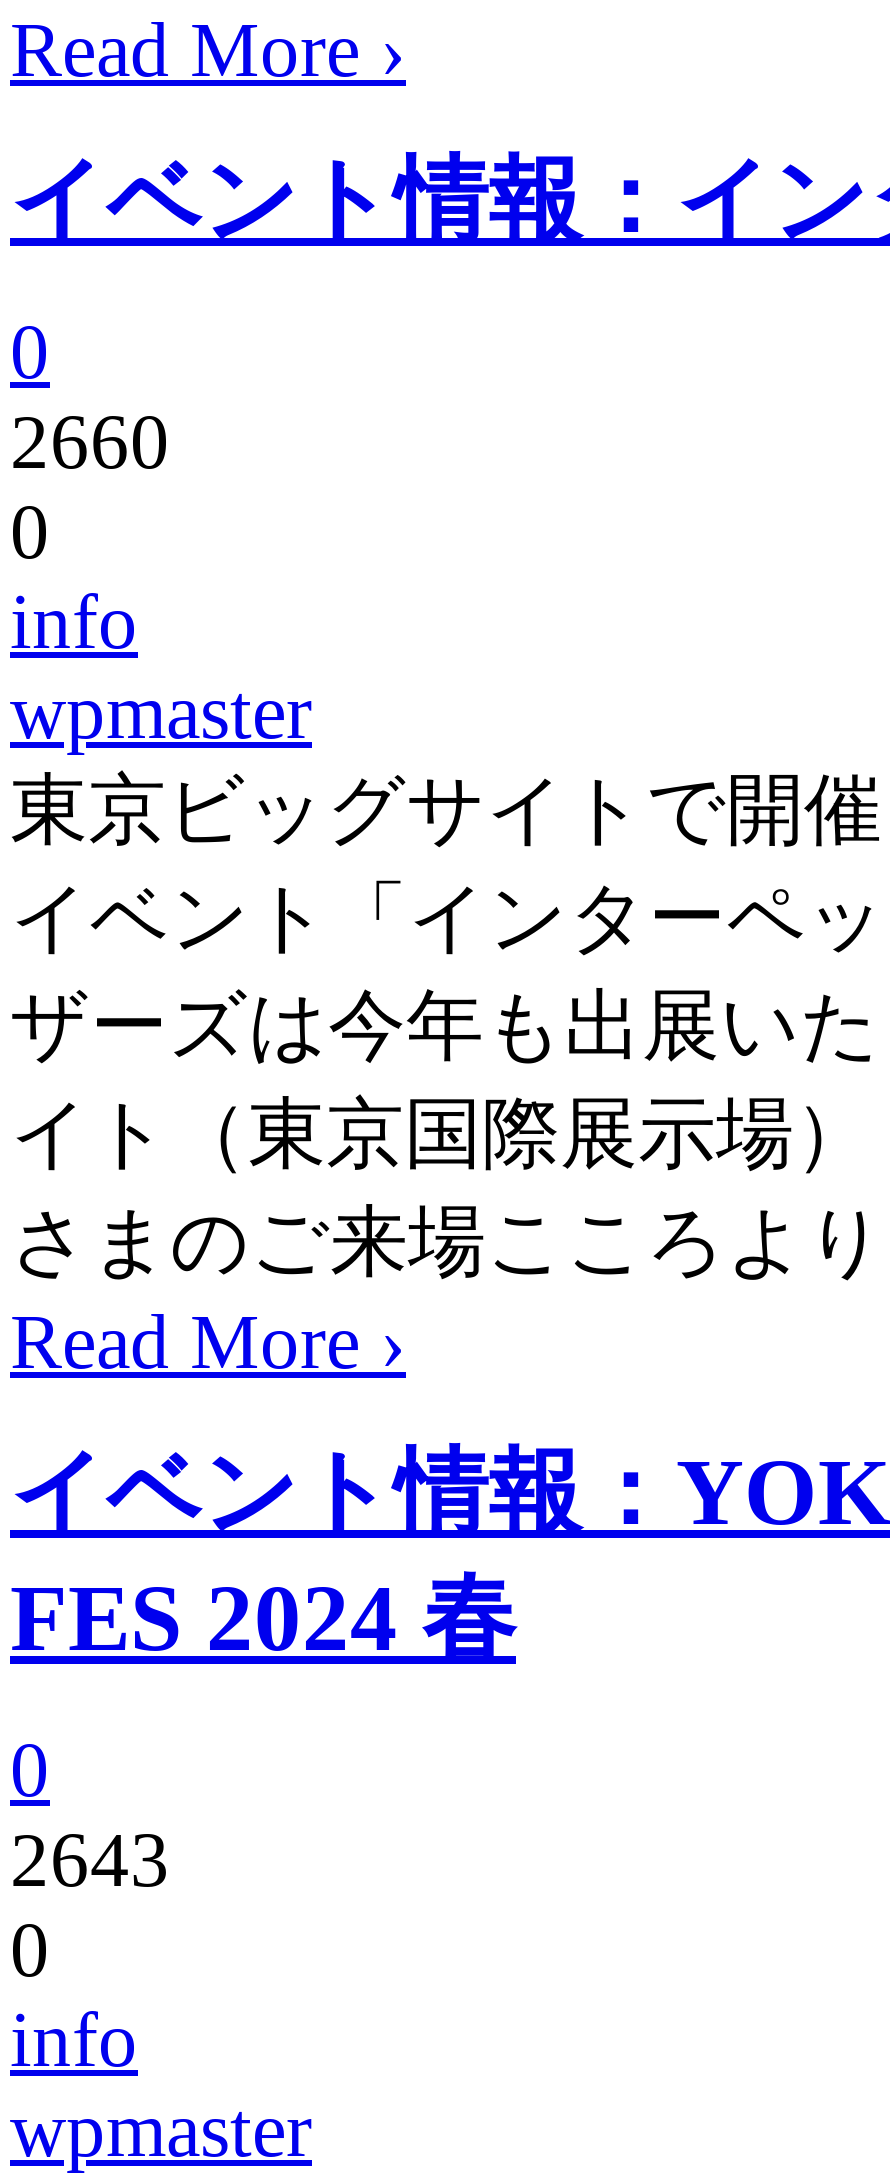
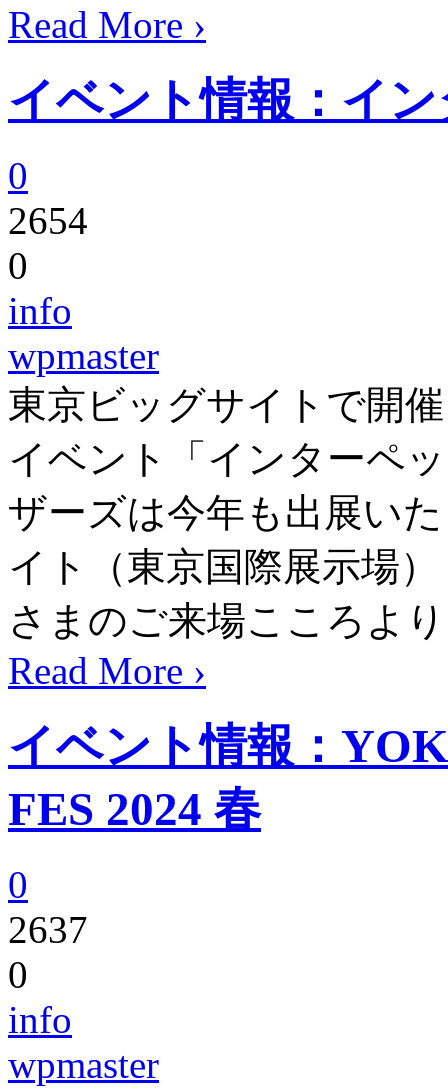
- 2660
+ 2654

- 2643
+ 2637
